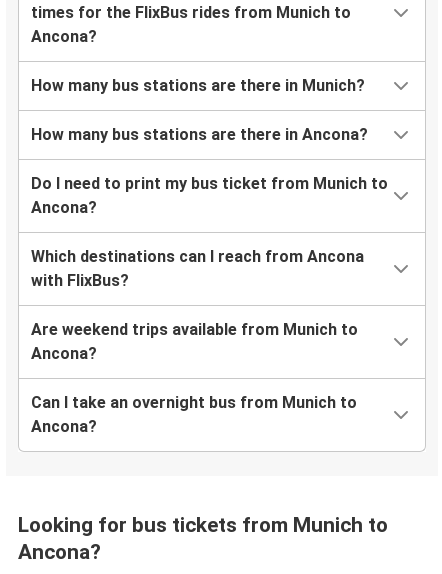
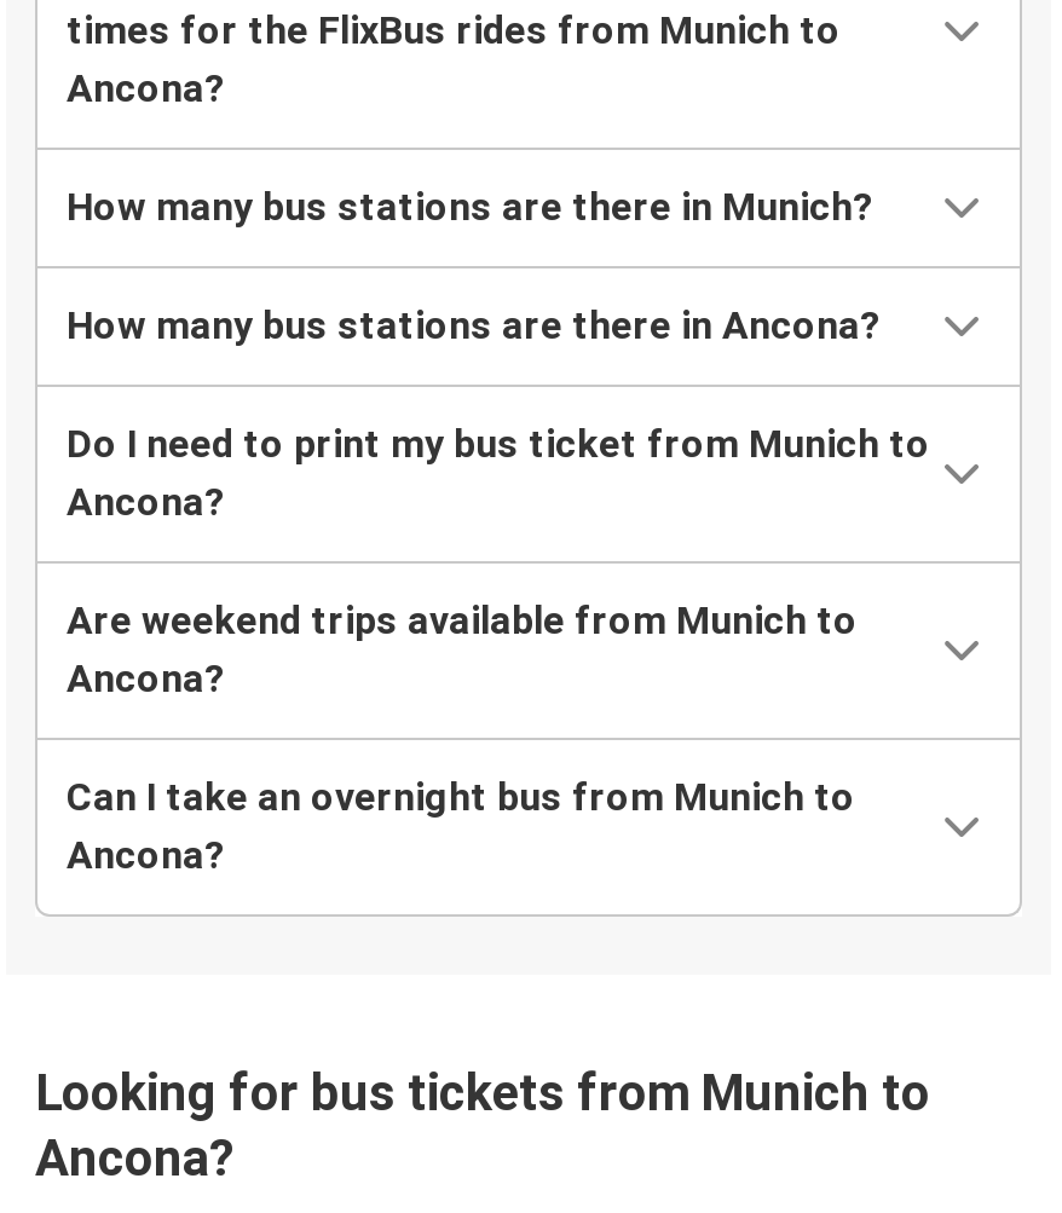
- Which destinations can I reach from Ancona
- with FlixBus?
